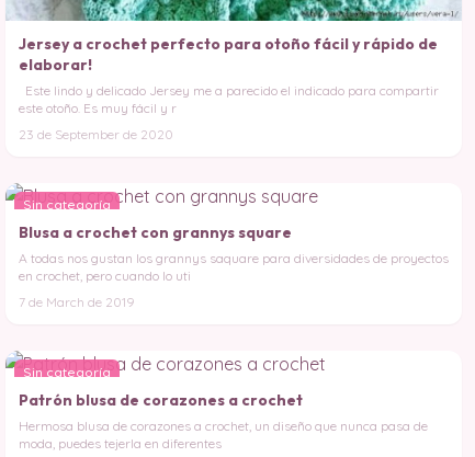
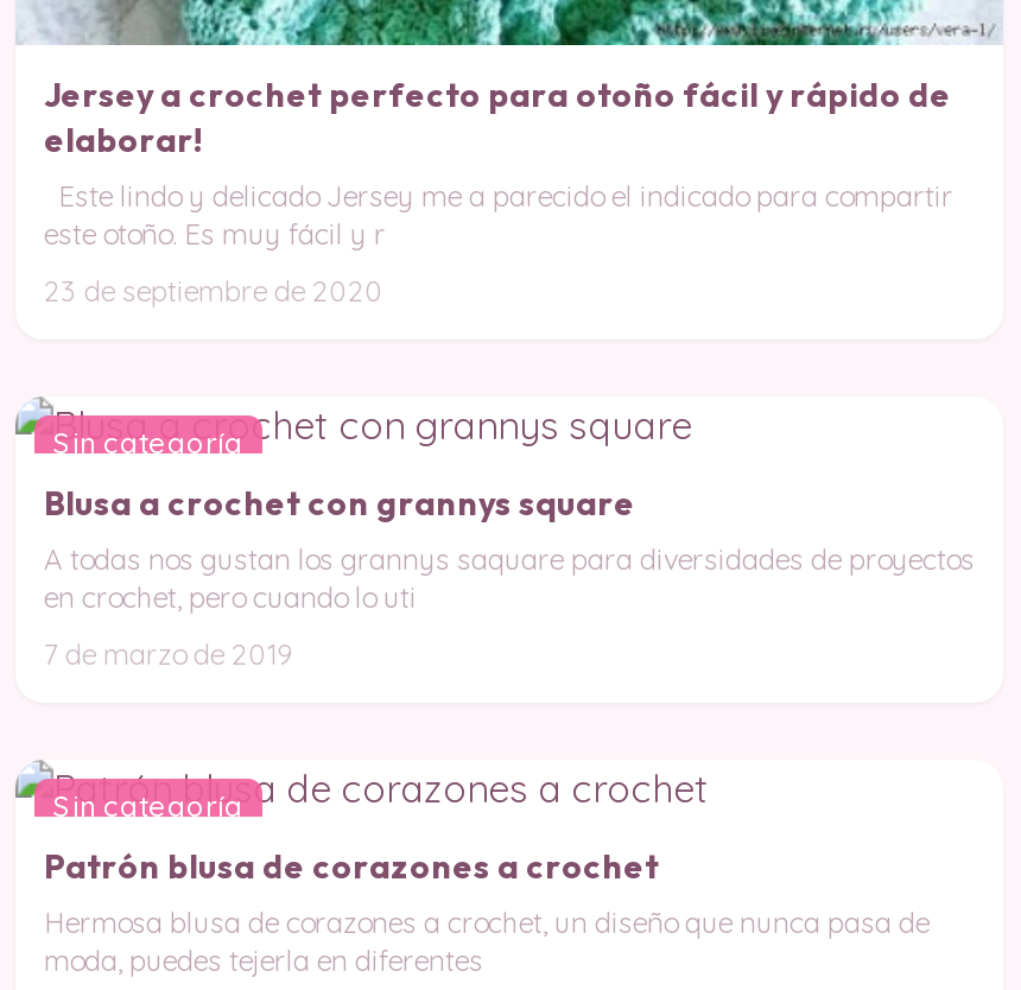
- 23 de September de 2020
+ 23 de septiembre de 2020

- 7 de March de 2019
+ 7 de marzo de 2019
